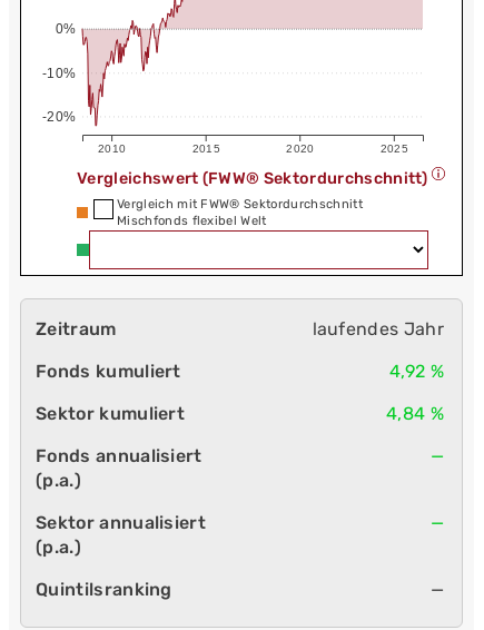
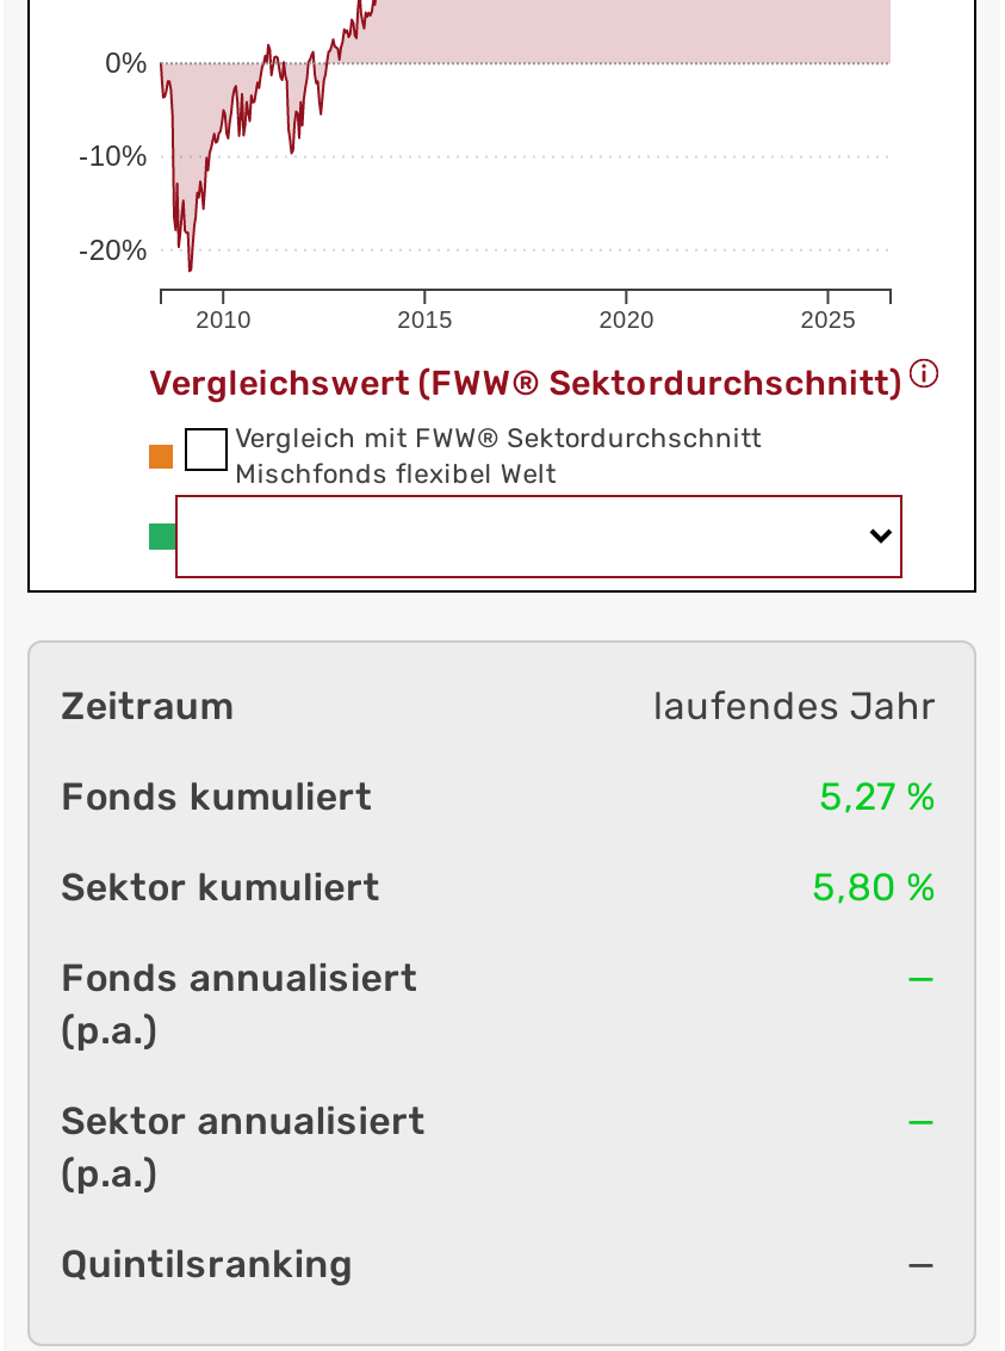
- 4,92 %
+ 5,27 %

- 4,84 %
+ 5,80 %
